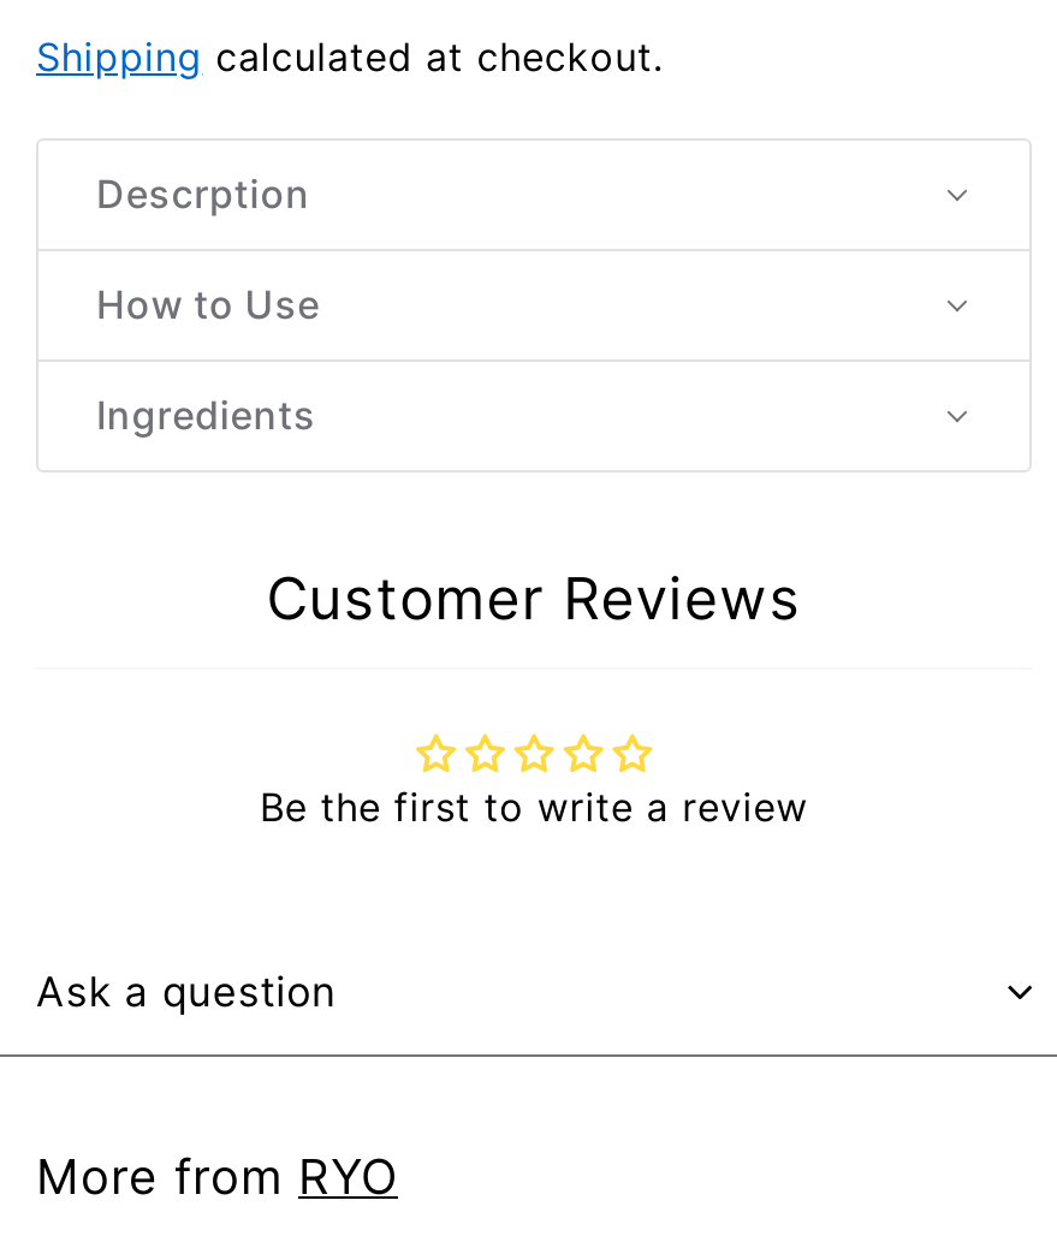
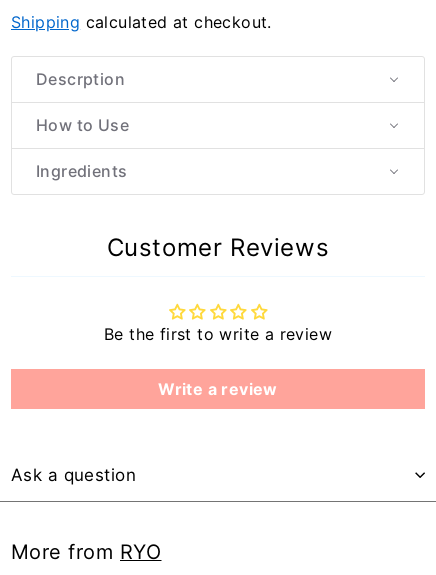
+ Write a review
